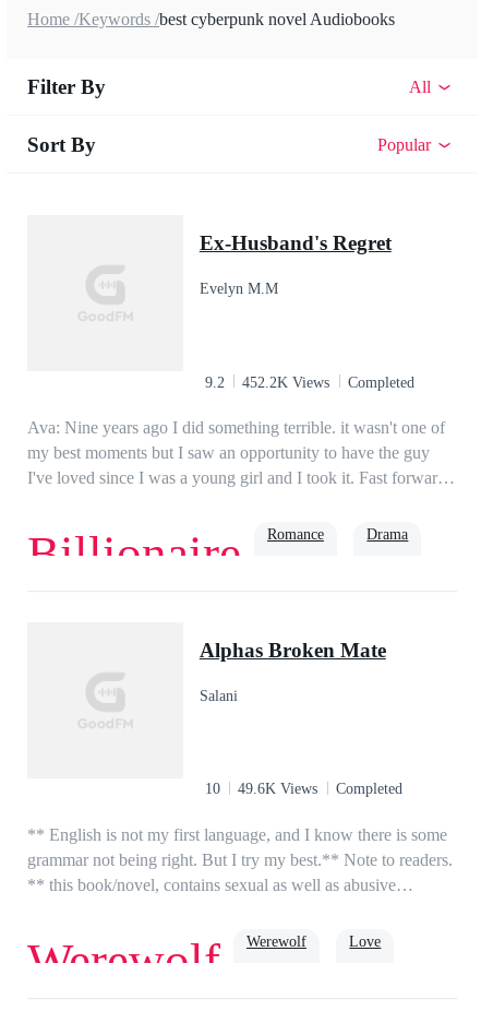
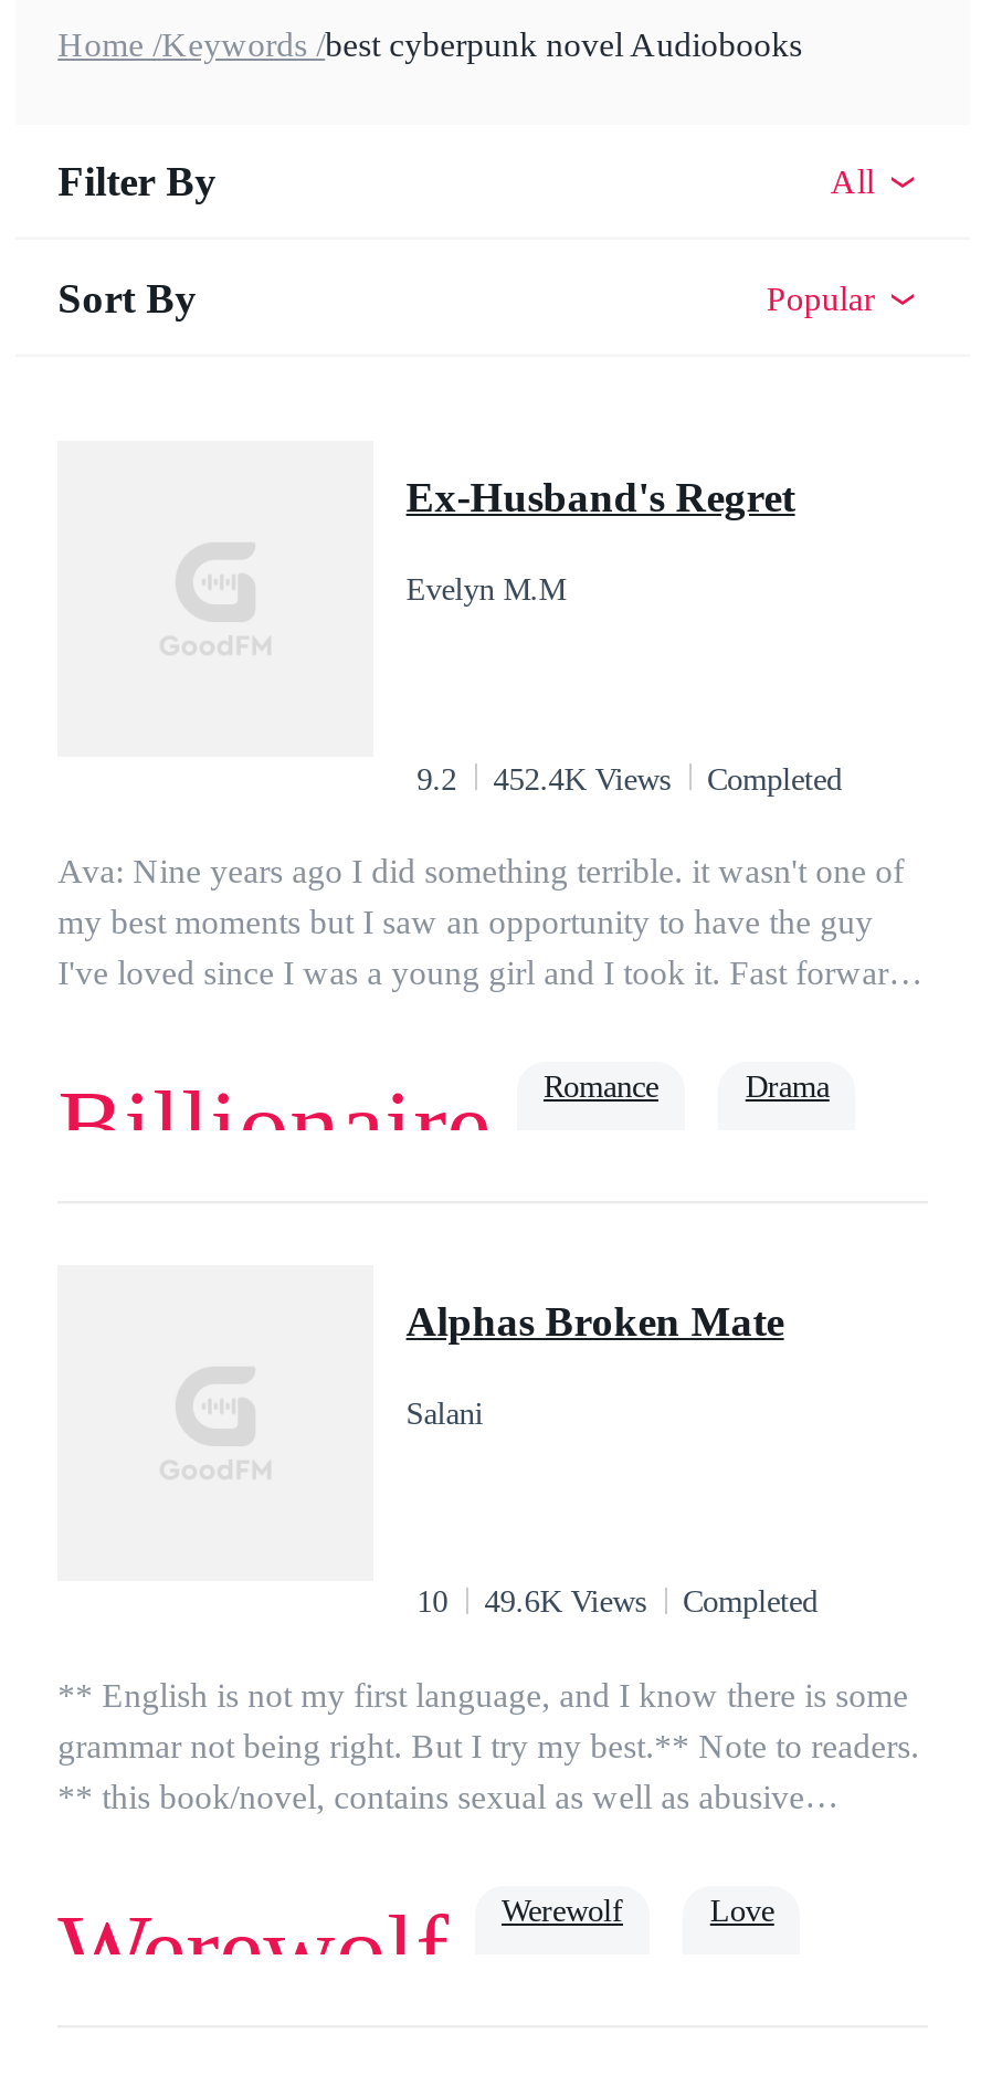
- 9.2 452.2K Views Completed
+ 9.2 452.4K Views Completed
